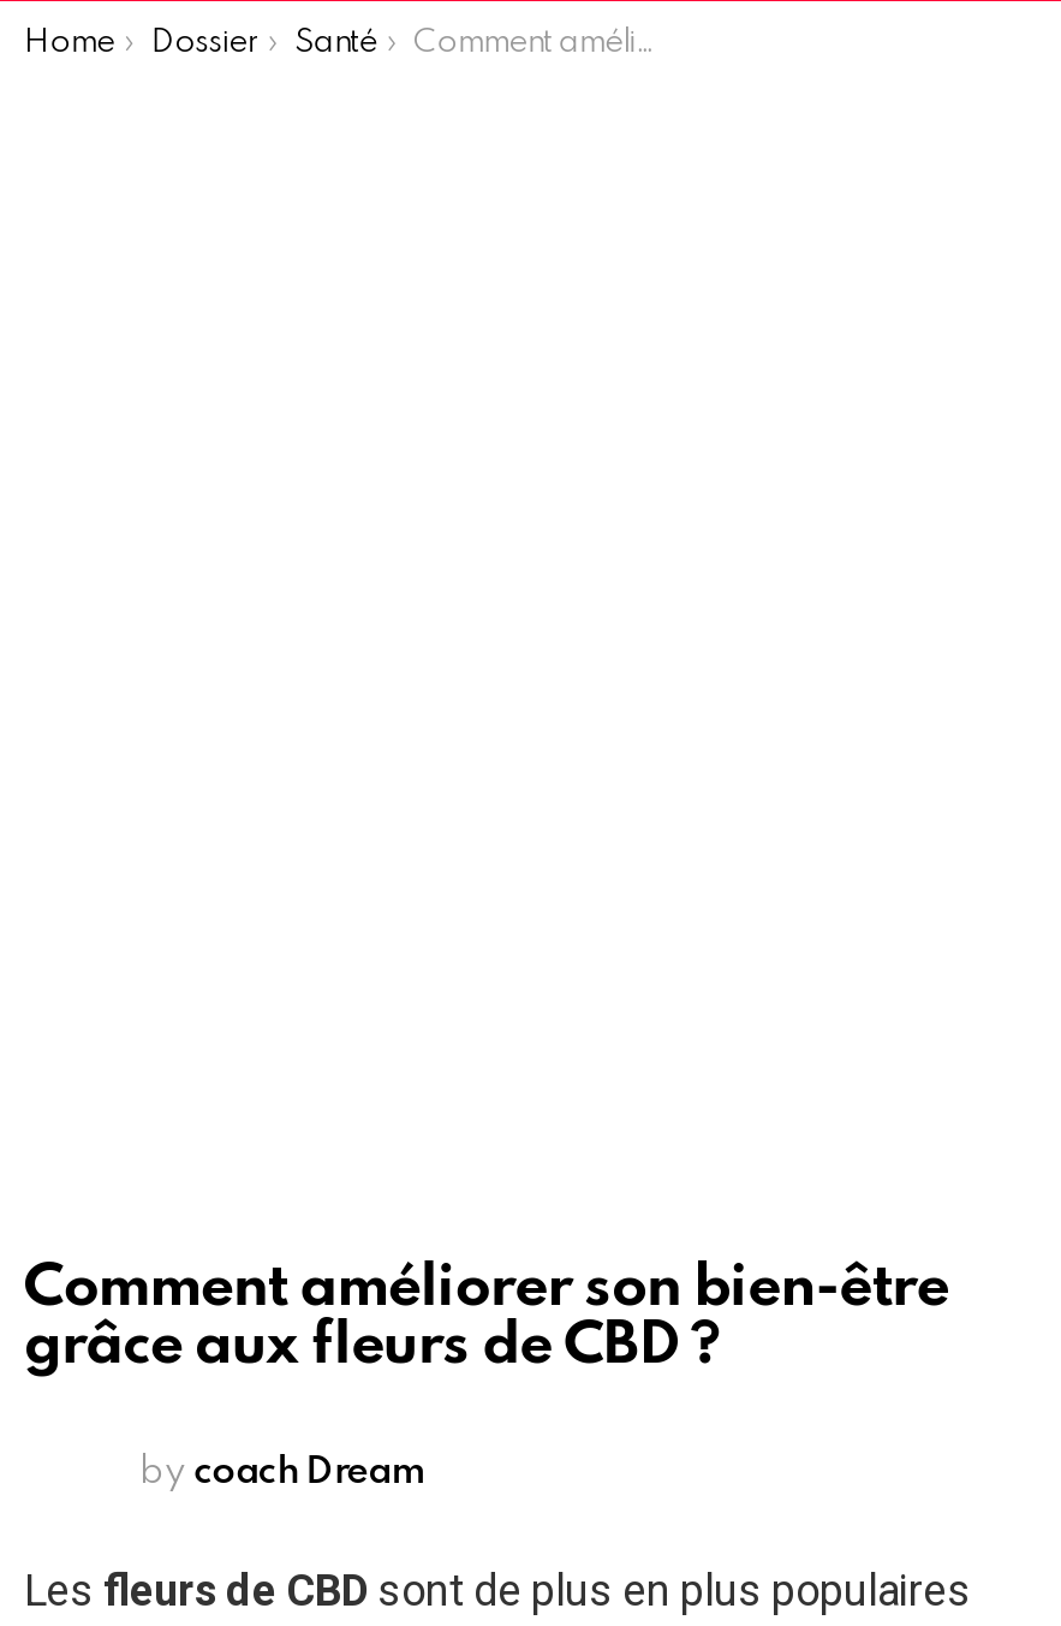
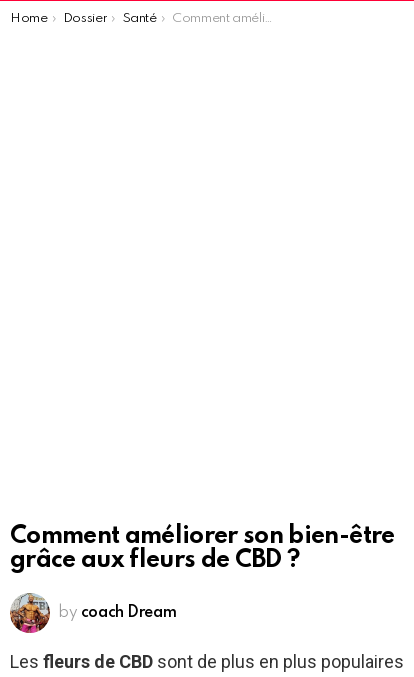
+ [image]
